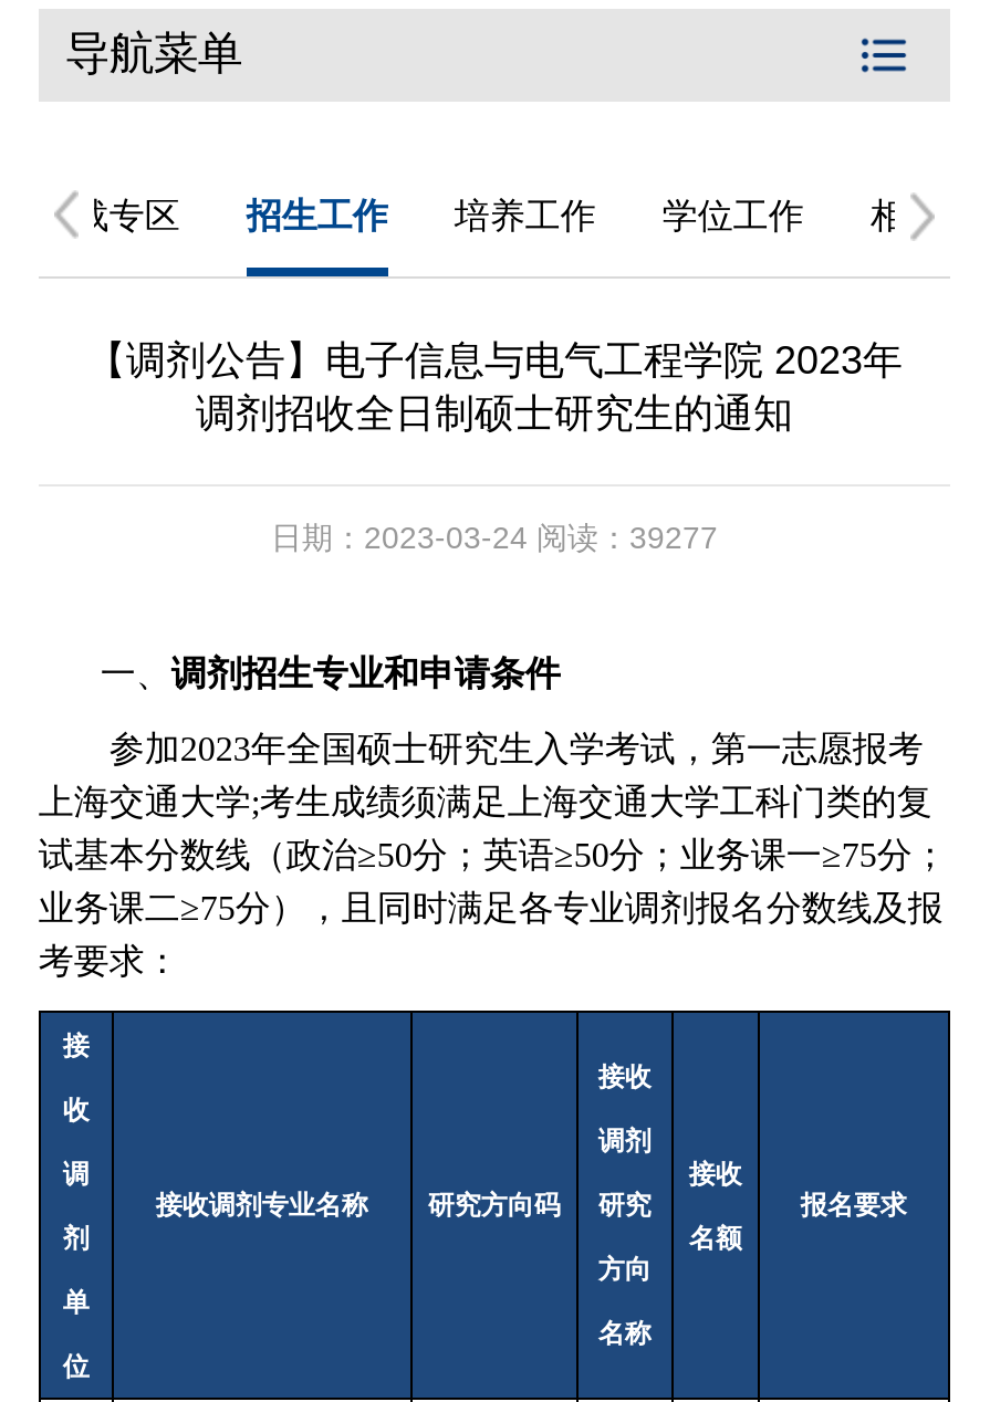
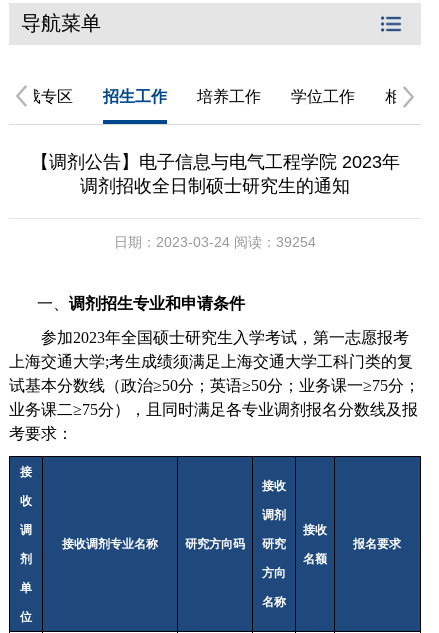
- 日期：2023-03-24 阅读：39277
+ 日期：2023-03-24 阅读：39254
